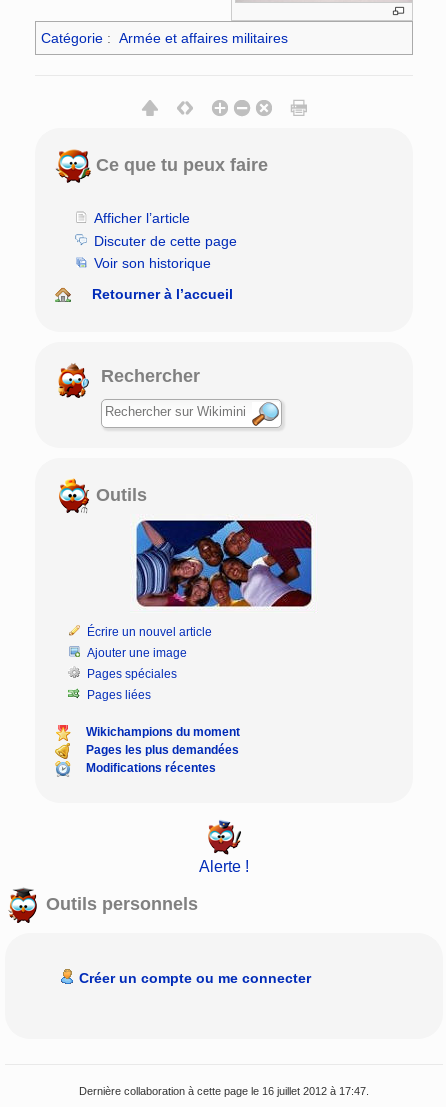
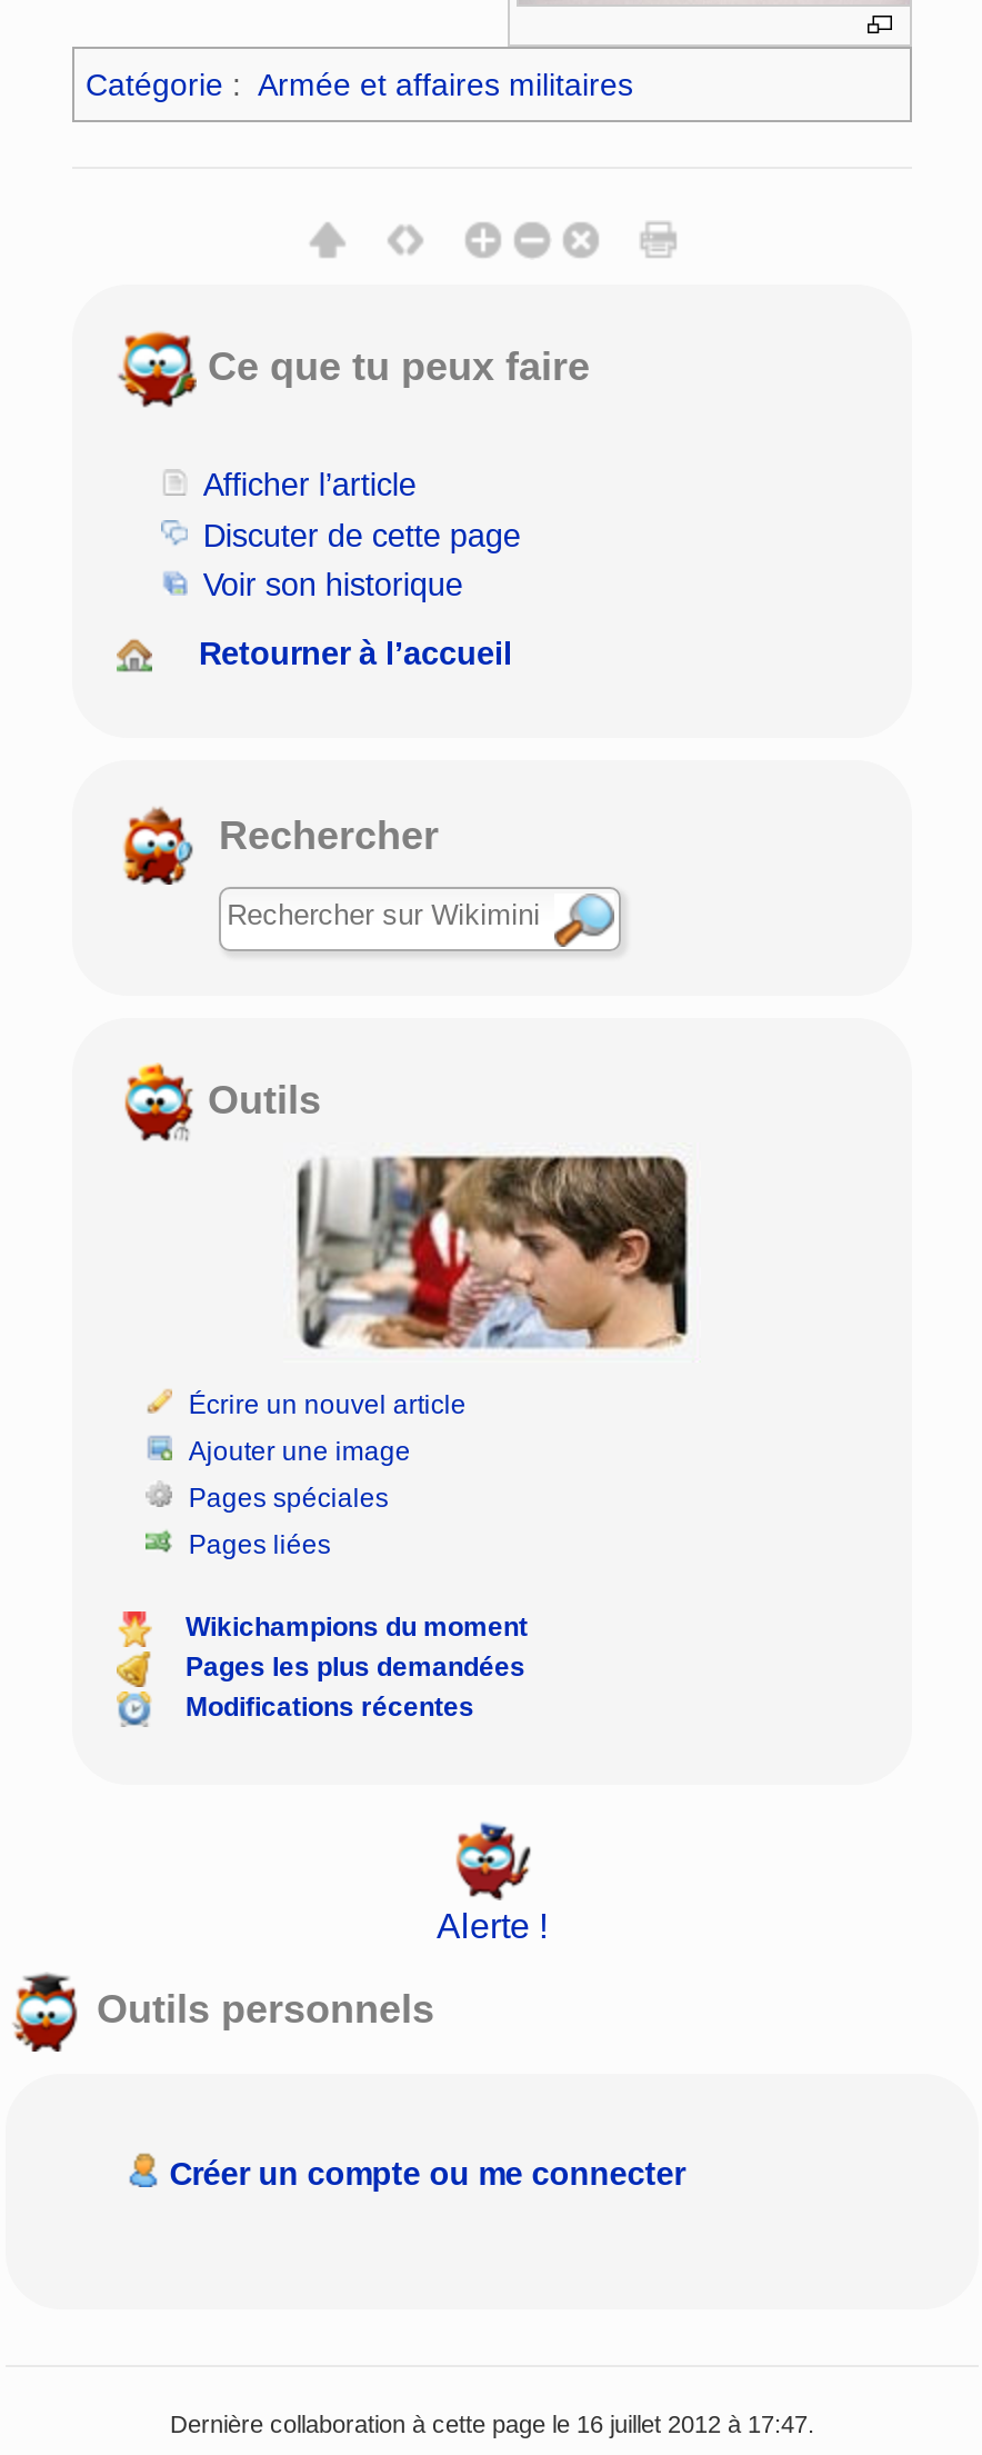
- [image]
+ [image]
